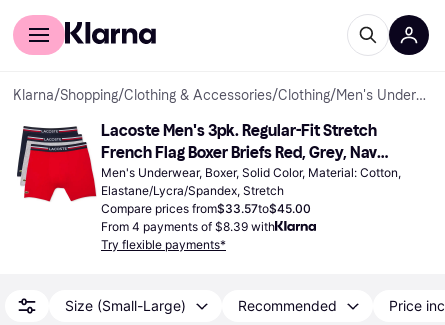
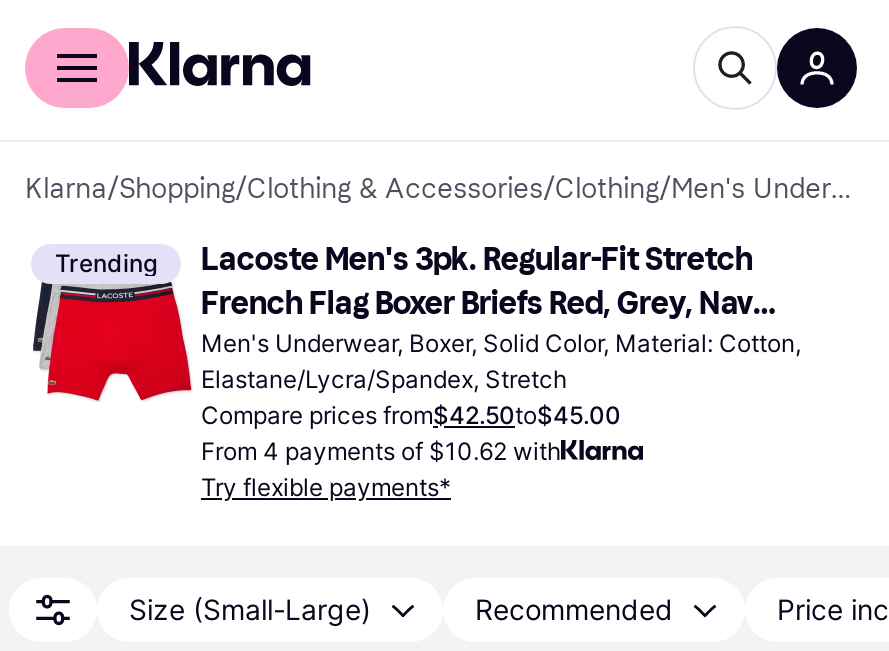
+ Trending

- Compare prices from$33.57to$45.00
+ Compare prices from$42.50to$45.00

- From 4 payments of $8.39 with
+ From 4 payments of $10.62 with
